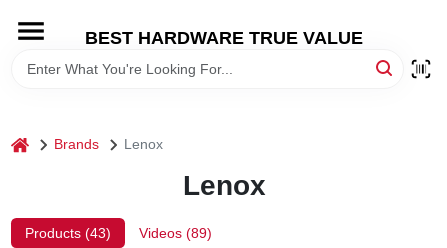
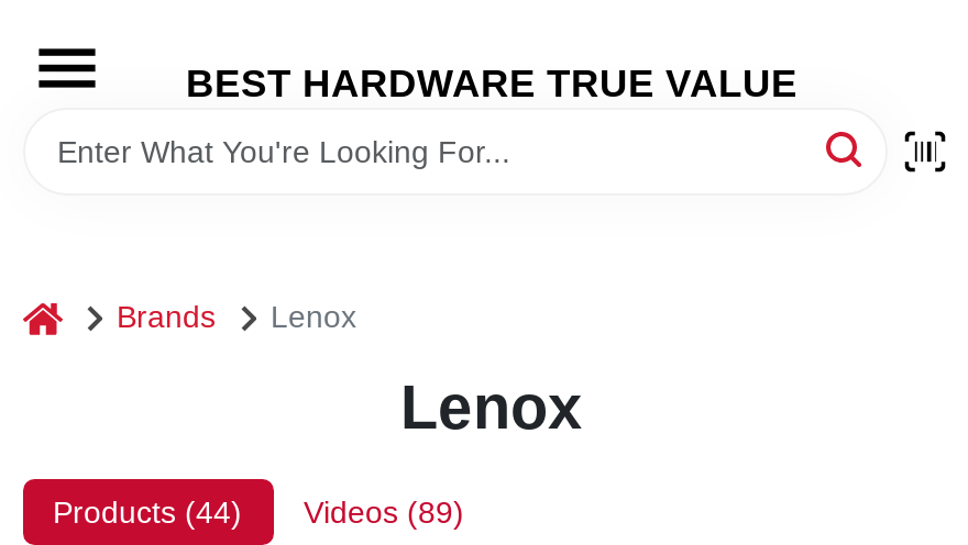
- Products (43) Videos (89)
+ Products (44) Videos (89)
